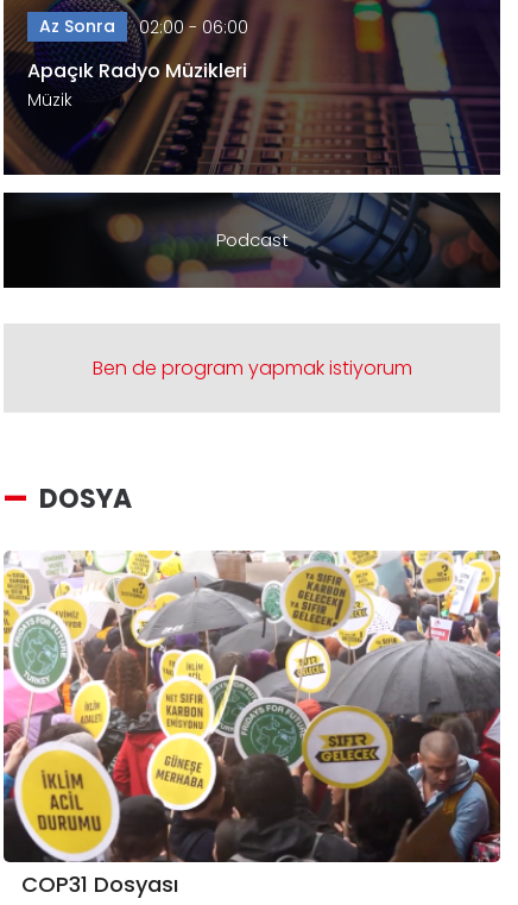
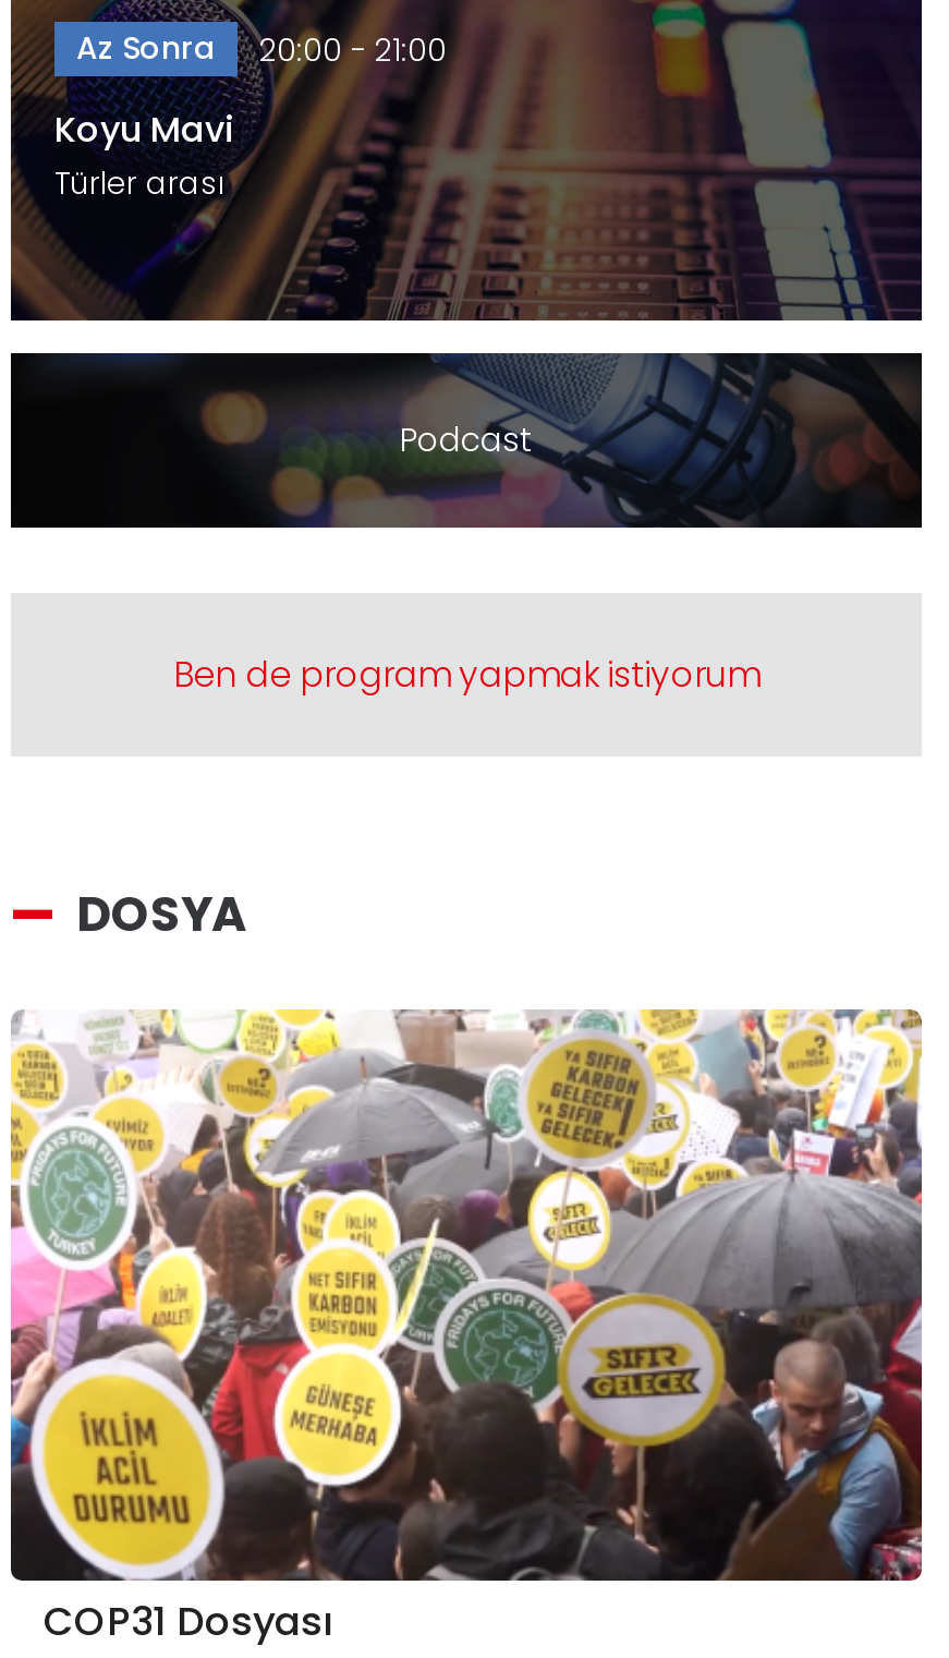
- Az Sonra 02:00 - 06:00
+ Az Sonra 20:00 - 21:00

- Apaçık Radyo Müzikleri
- Müzik
+ Koyu Mavi
+ Türler arası
